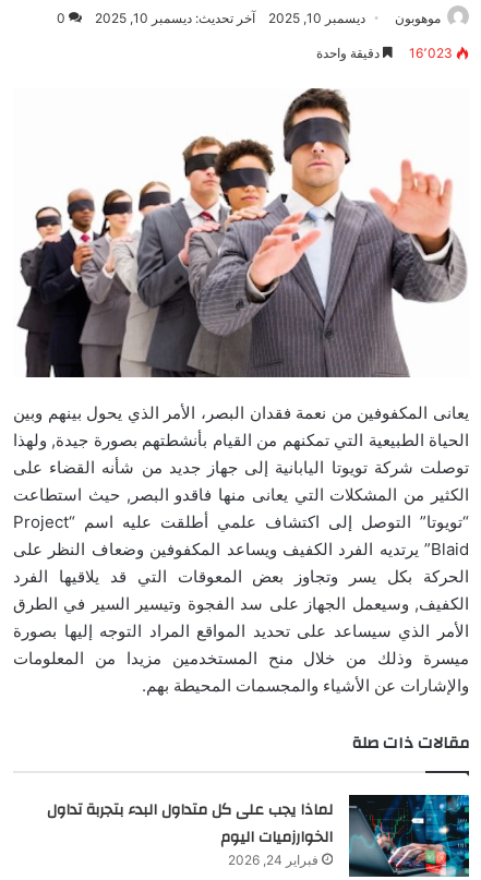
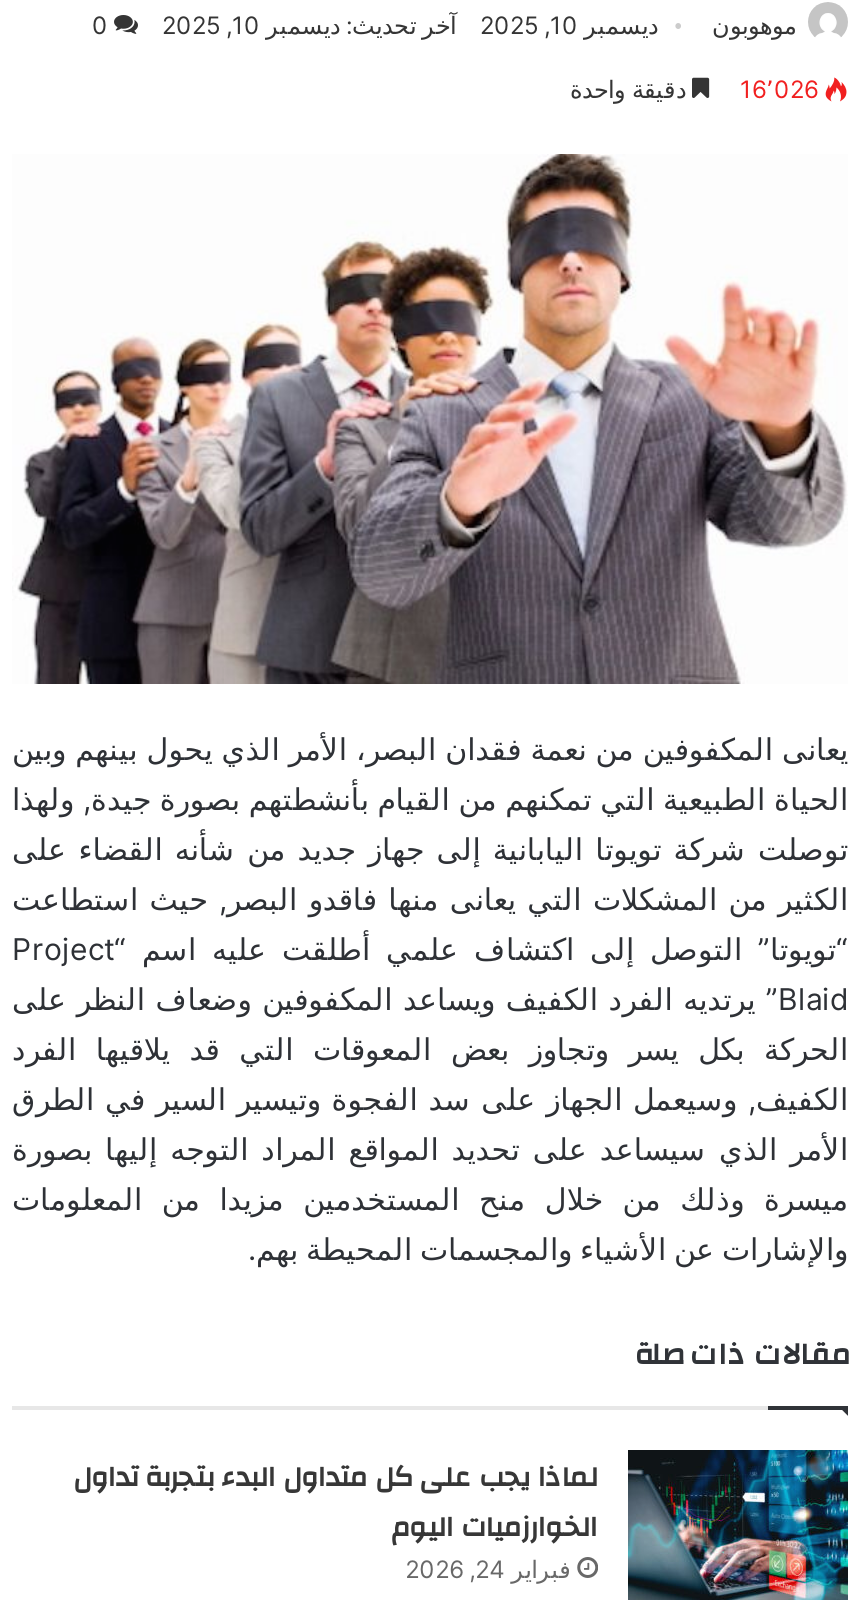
- 16٬023 دقيقة واحدة
+ 16٬026 دقيقة واحدة
